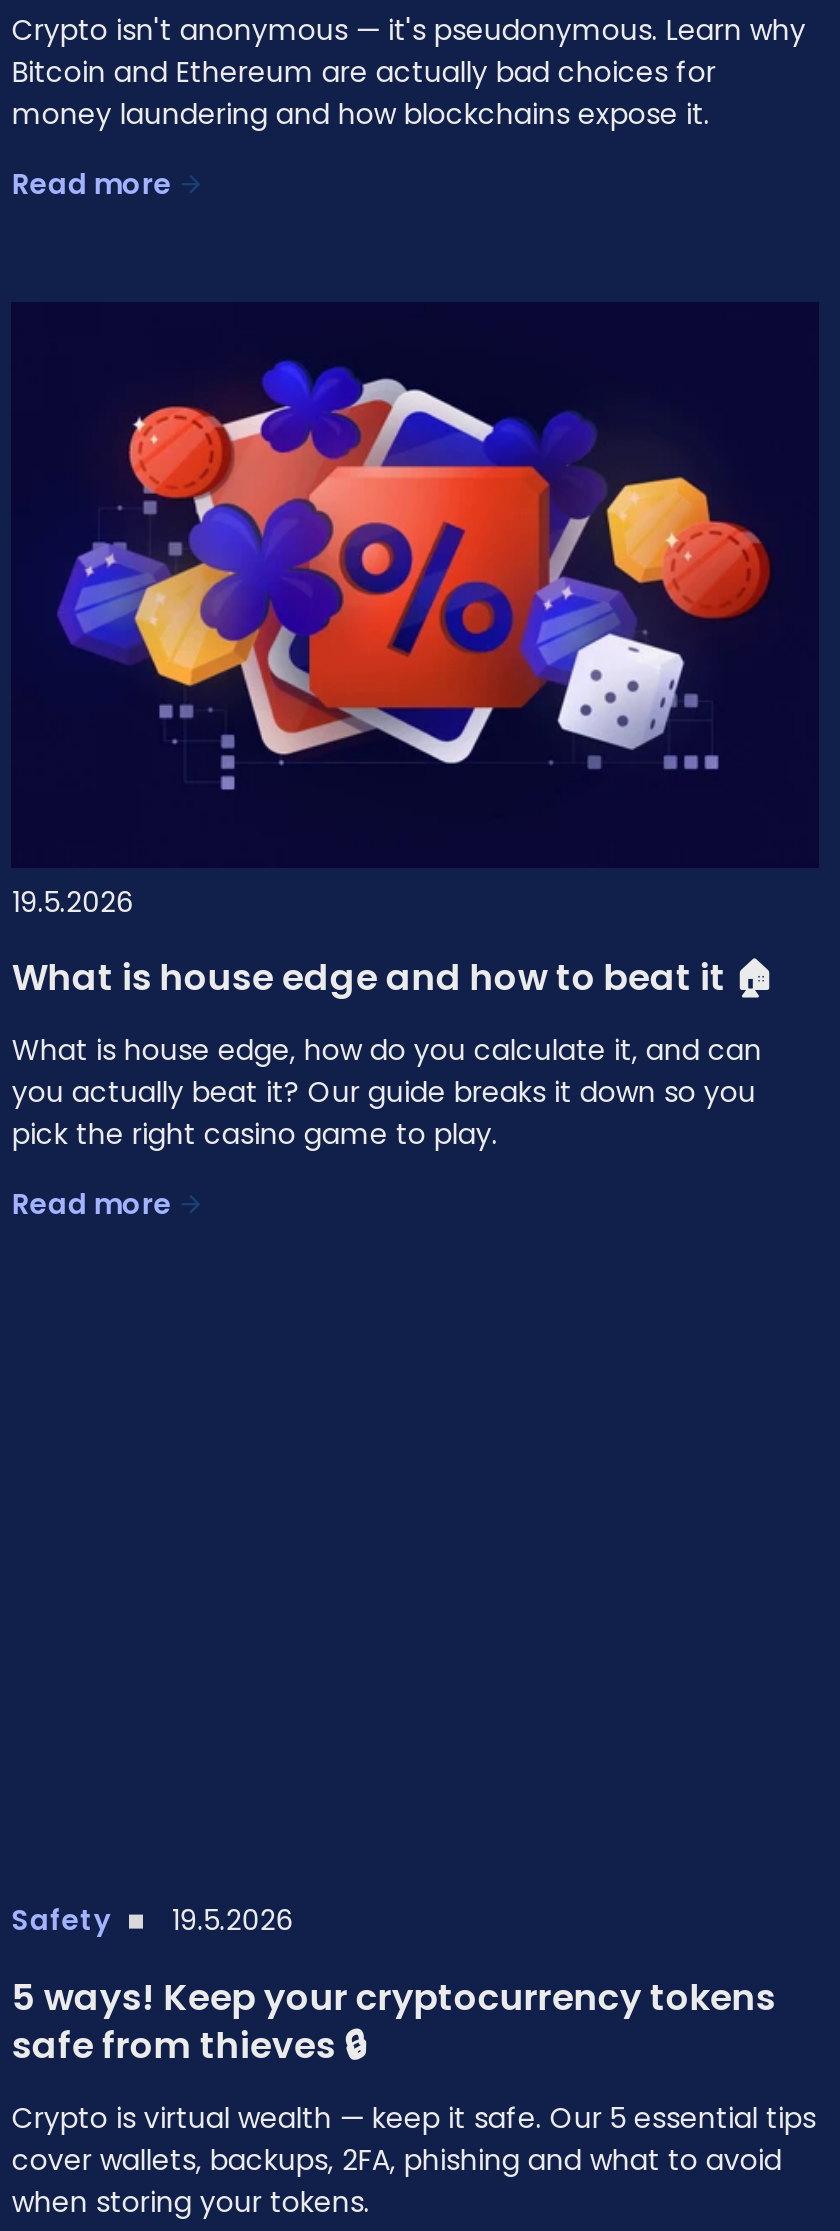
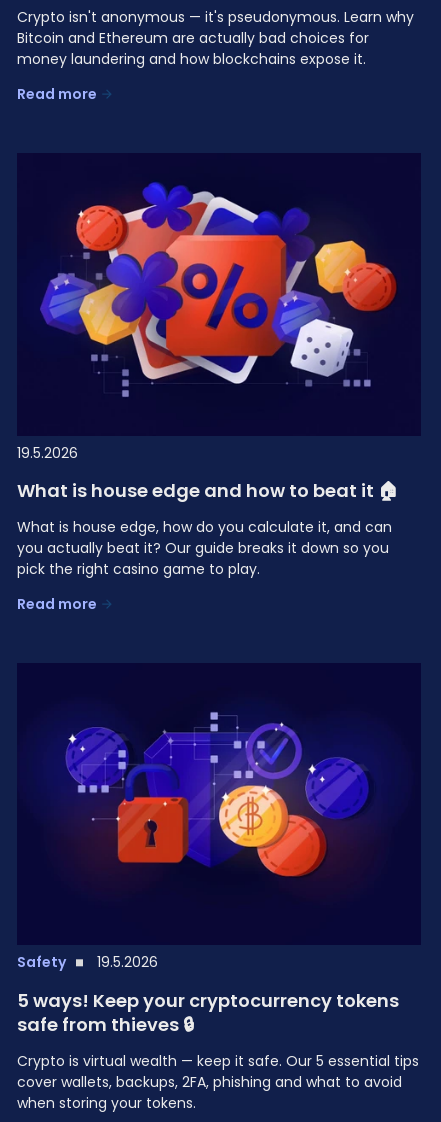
+ [image]
